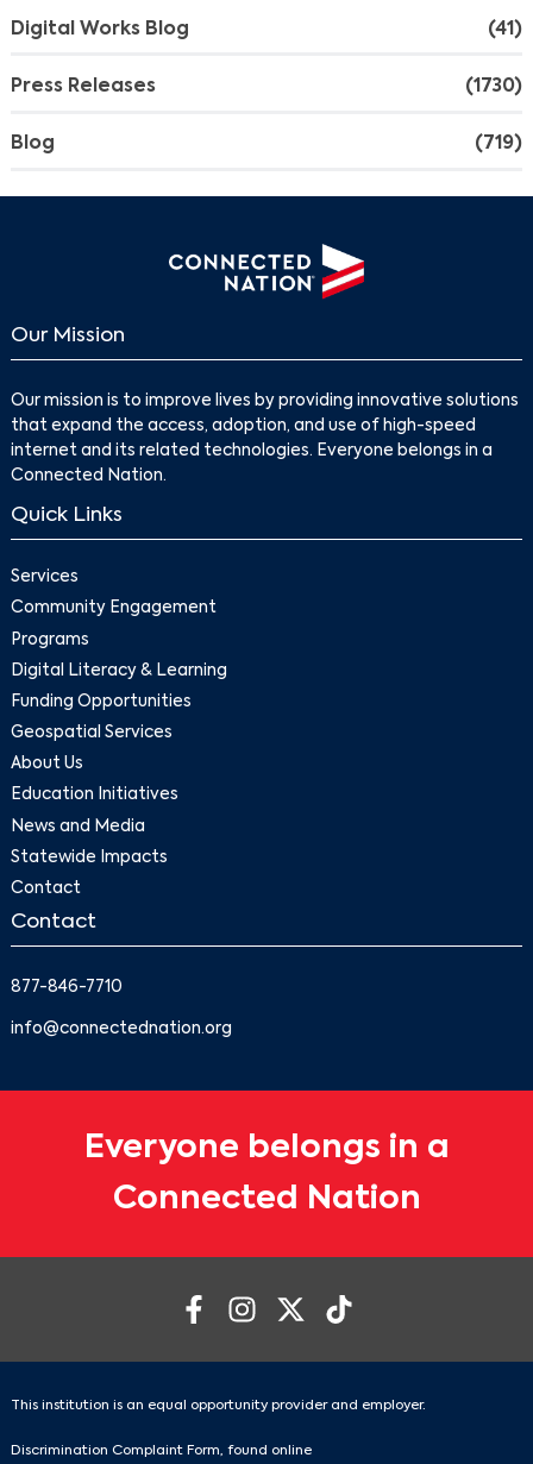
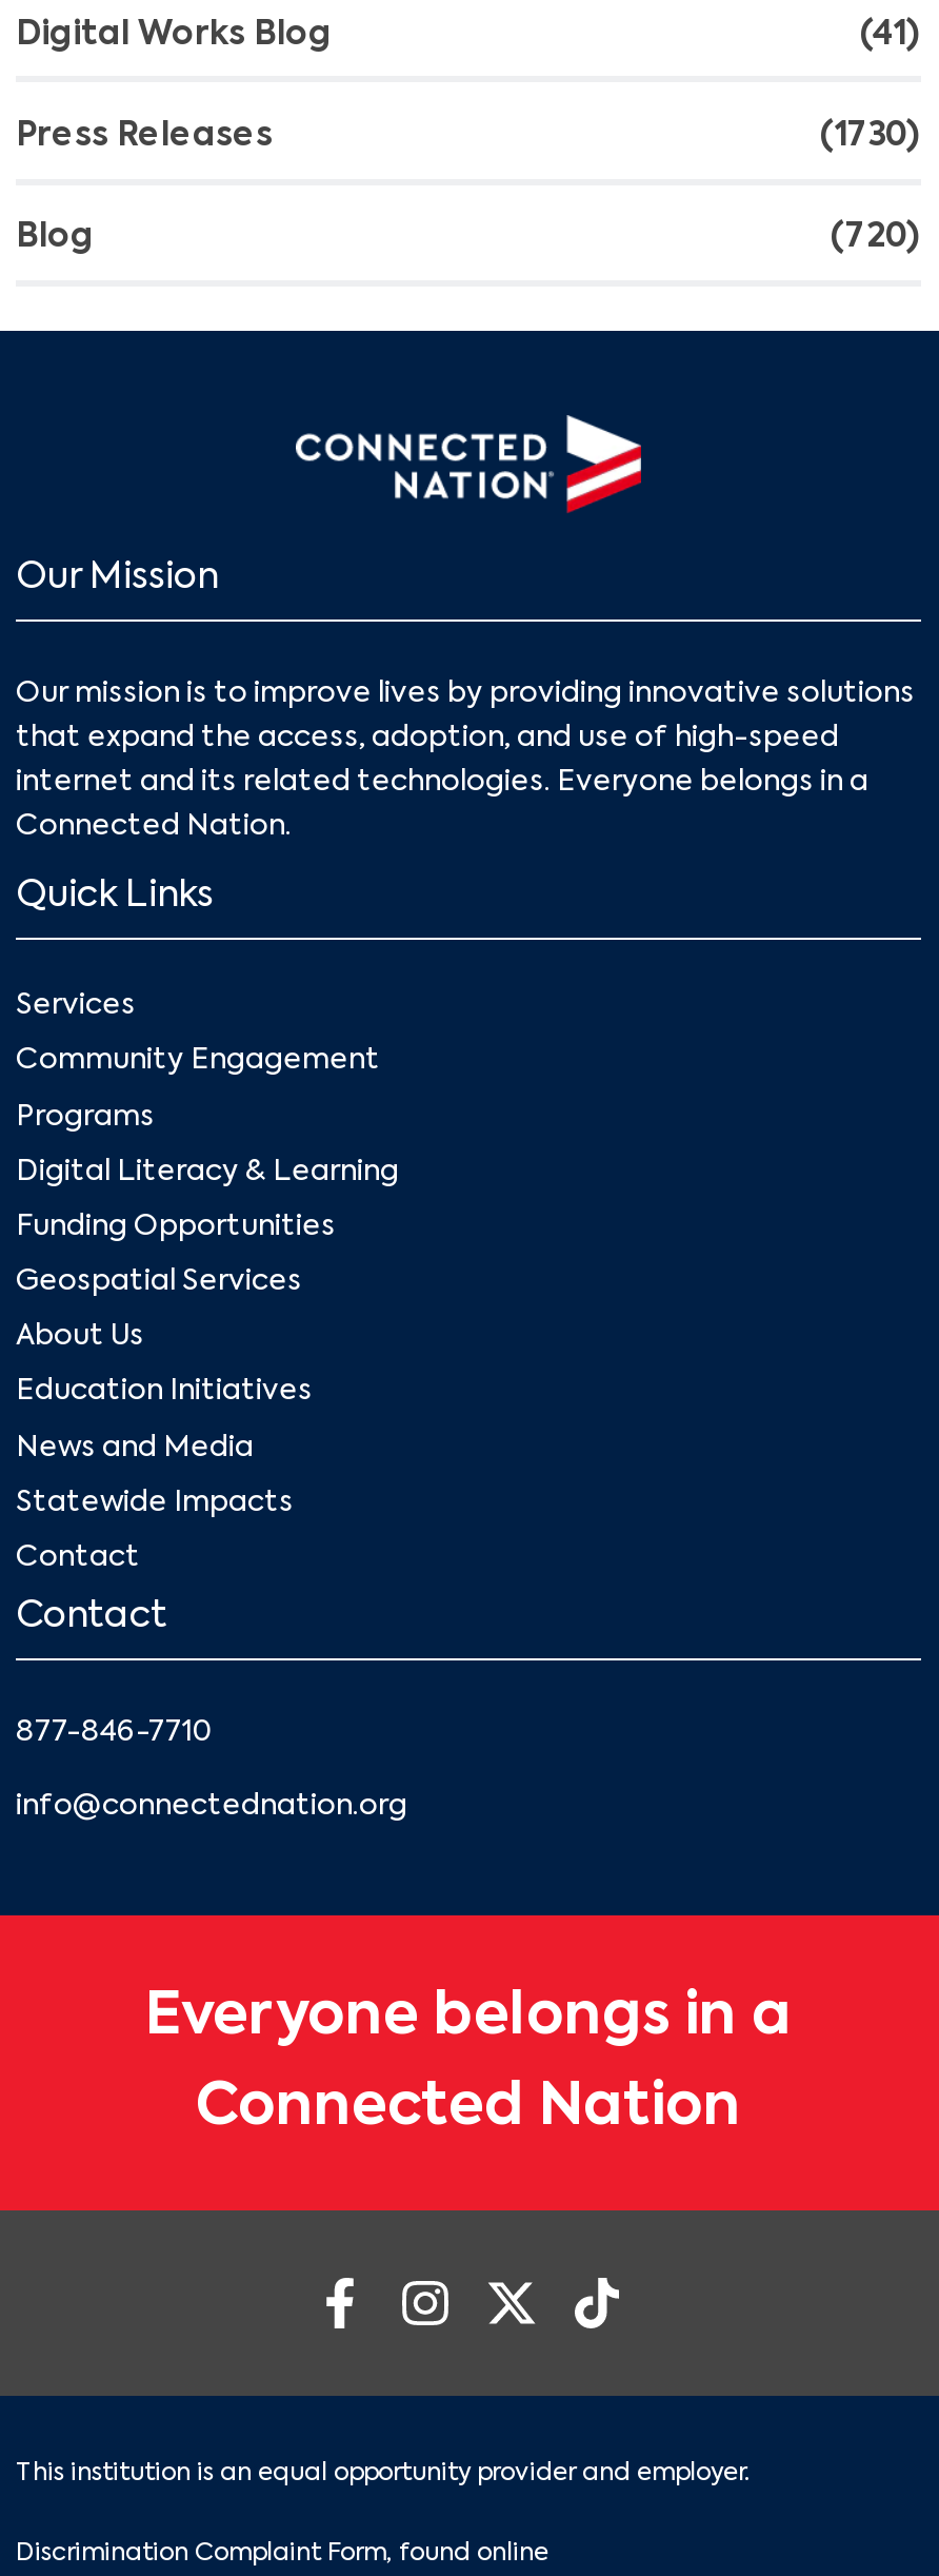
- (719)
+ (720)
